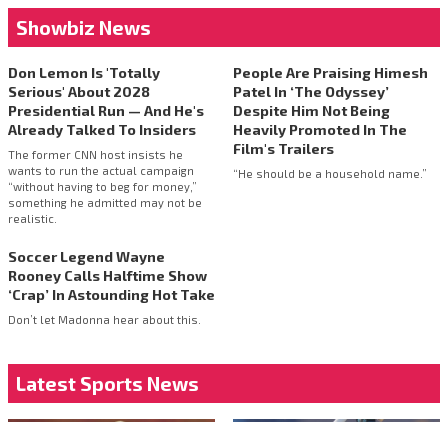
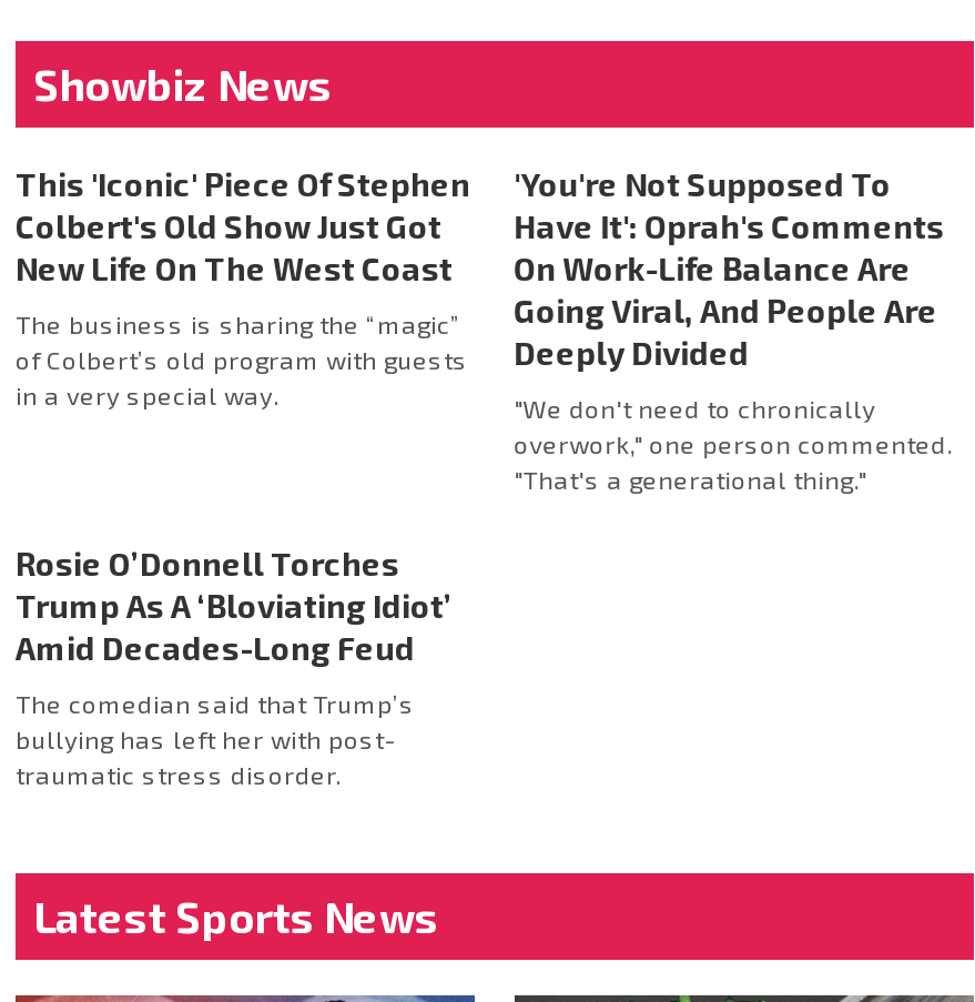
- Don Lemon Is 'Totally
- Serious' About 2028
- Presidential Run — And He's
- Already Talked To Insiders
+ This 'Iconic' Piece Of Stephen
+ Colbert's Old Show Just Got
+ New Life On The West Coast

- People Are Praising Himesh
- Patel In ‘The Odyssey’
- Despite Him Not Being
- Heavily Promoted In The
- Film's Trailers
+ 'You're Not Supposed To
+ Have It': Oprah's Comments
+ On Work-Life Balance Are
+ Going Viral, And People Are
+ Deeply Divided

- The former CNN host insists he
- wants to run the actual campaign
- “without having to beg for money,”
- something he admitted may not be
- realistic.
+ The business is sharing the “magic”
+ of Colbert’s old program with guests
+ in a very special way.

- “He should be a household name.”
+ "We don't need to chronically
+ overwork," one person commented.
+ "That's a generational thing."

- Soccer Legend Wayne
- Rooney Calls Halftime Show
- ‘Crap’ In Astounding Hot Take
+ Rosie O’Donnell Torches
+ Trump As A ‘Bloviating Idiot’
+ Amid Decades-Long Feud

- Don’t let Madonna hear about this.
+ The comedian said that Trump’s
+ bullying has left her with post-
+ traumatic stress disorder.
